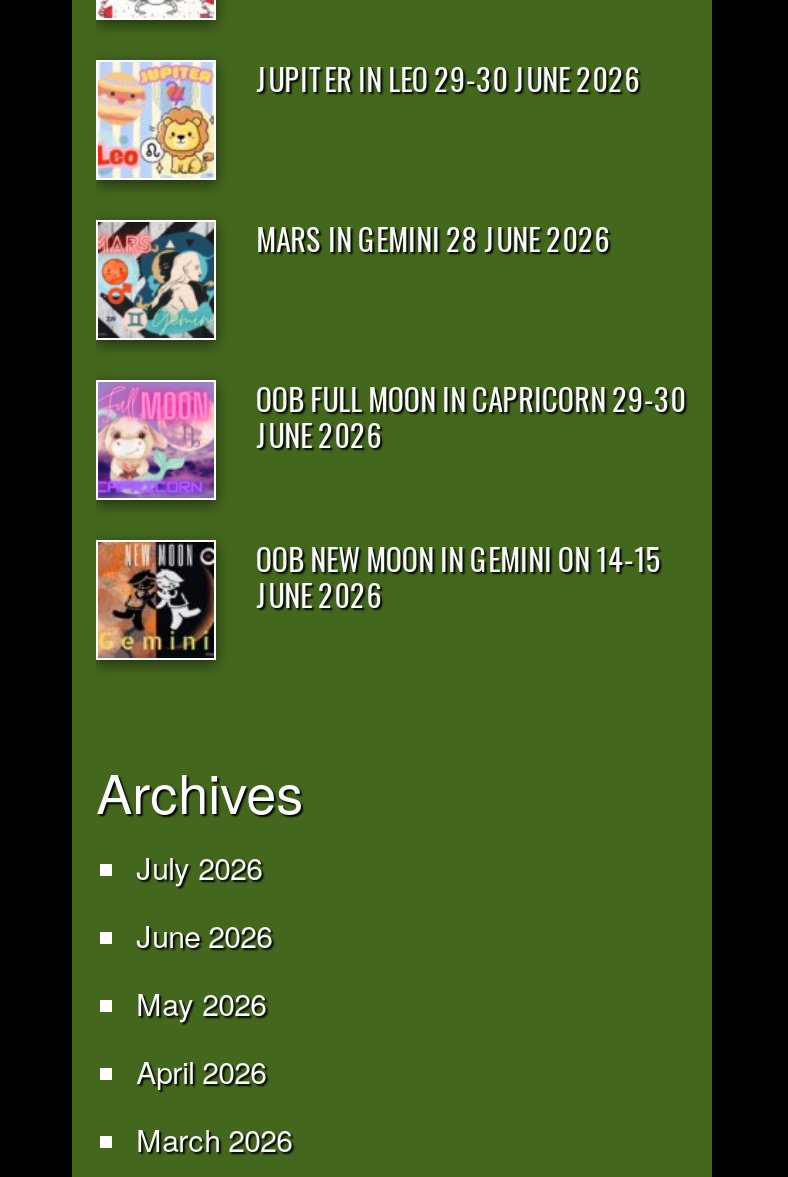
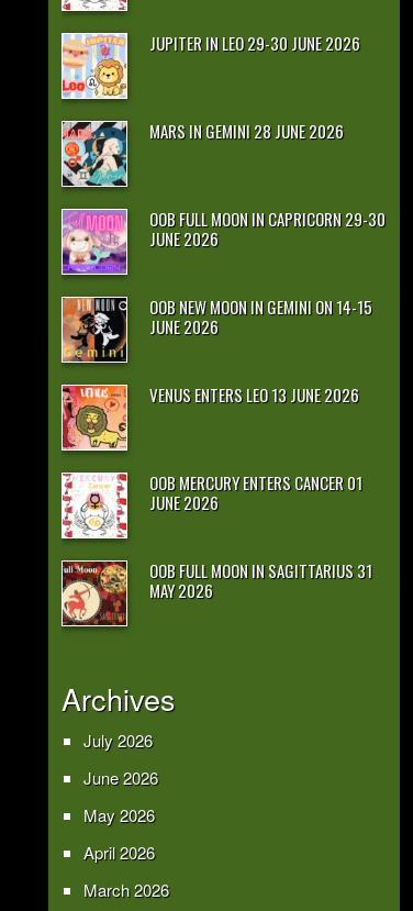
+ [image]
+ VENUS ENTERS LEO 13 JUNE 2026

+ [image]
+ OOB MERCURY ENTERS CANCER 01
+ JUNE 2026
+ OOB FULL MOON IN SAGITTARIUS 31
+ MAY 2026

+ [image]
